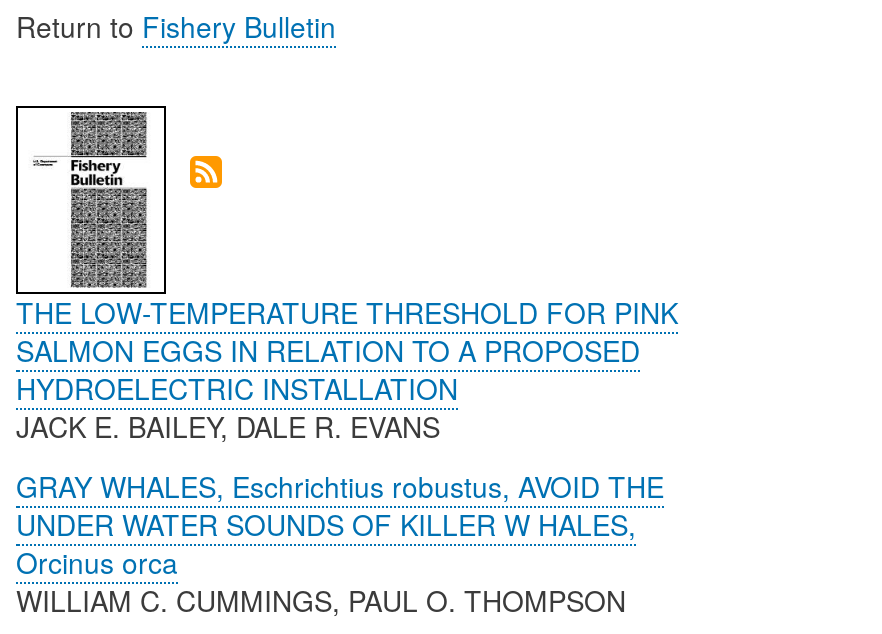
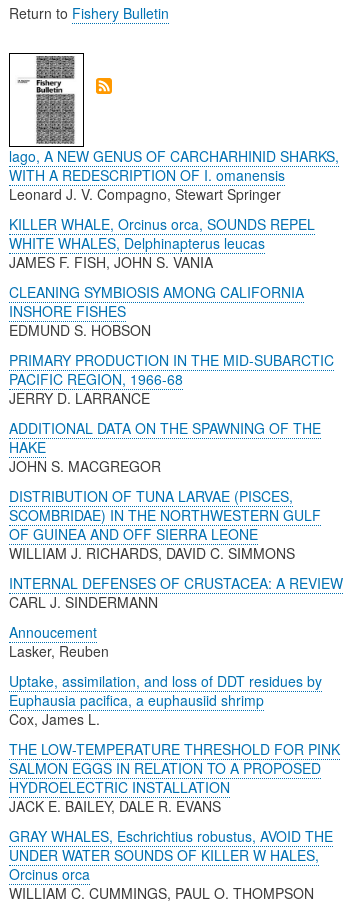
+ lago, A NEW GENUS OF CARCHARHINID SHARKS,
+ WITH A REDESCRIPTION OF I. omanensis
+ Leonard J. V. Compagno, Stewart Springer
+ KILLER WHALE, Orcinus orca, SOUNDS REPEL
+ WHITE WHALES, Delphinapterus leucas
+ JAMES F. FISH, JOHN S. VANIA
+ CLEANING SYMBIOSIS AMONG CALIFORNIA
+ INSHORE FISHES
+ EDMUND S. HOBSON
+ PRIMARY PRODUCTION IN THE MID-SUBARCTIC
+ PACIFIC REGION, 1966-68
+ JERRY D. LARRANCE
+ ADDITIONAL DATA ON THE SPAWNING OF THE
+ HAKE
+ JOHN S. MACGREGOR
+ DISTRIBUTION OF TUNA LARVAE (PISCES,
+ SCOMBRIDAE) IN THE NORTHWESTERN GULF
+ OF GUINEA AND OFF SIERRA LEONE
+ WILLIAM J. RICHARDS, DAVID C. SIMMONS
+ INTERNAL DEFENSES OF CRUSTACEA: A REVIEW
+ CARL J. SINDERMANN
+ Annoucement
+ Lasker, Reuben
+ Uptake, assimilation, and loss of DDT residues by
+ Euphausia pacifica, a euphausiid shrimp
+ Cox, James L.
